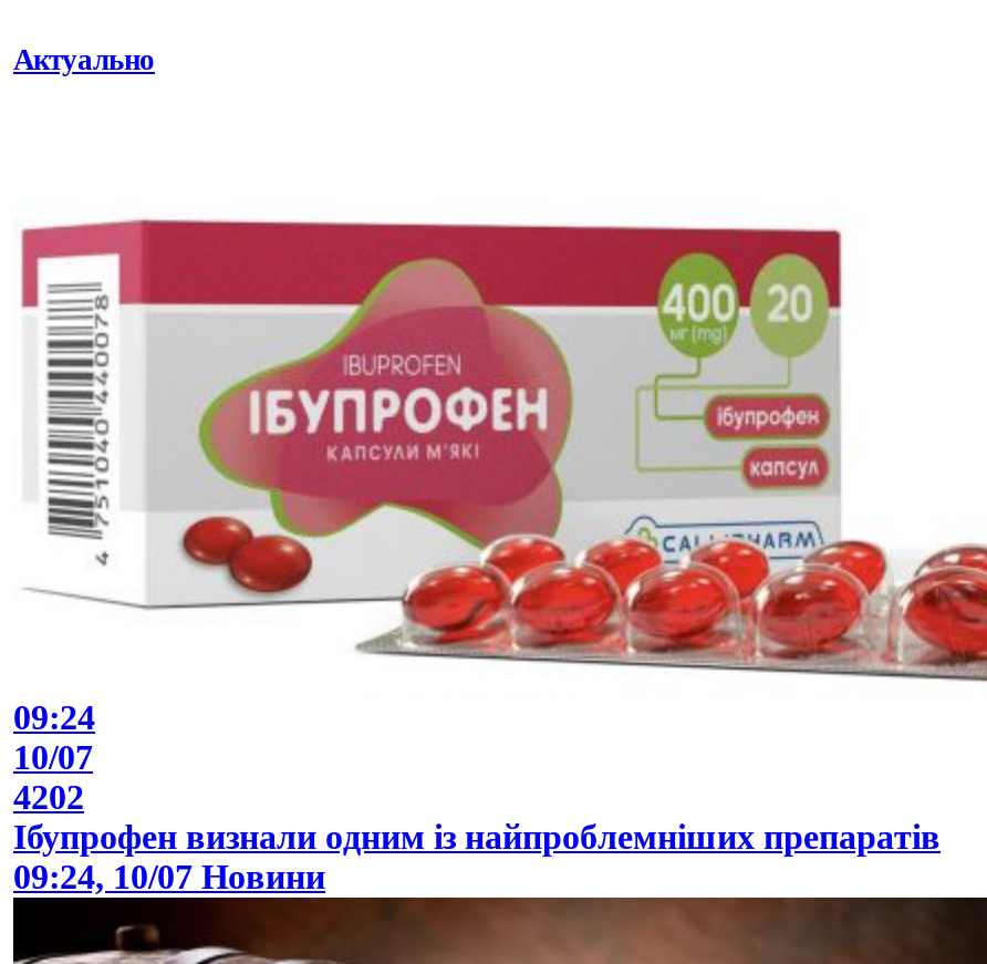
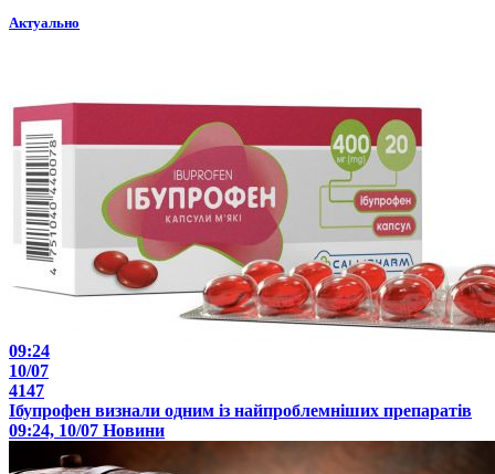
- 4202
+ 4147
